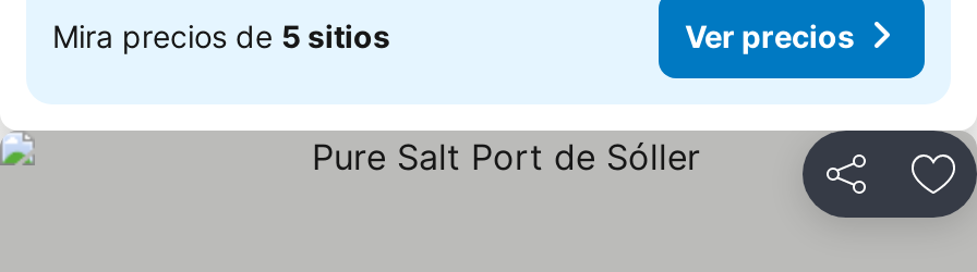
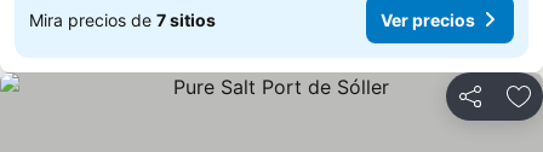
- Mira precios de 5 sitios
+ Mira precios de 7 sitios
